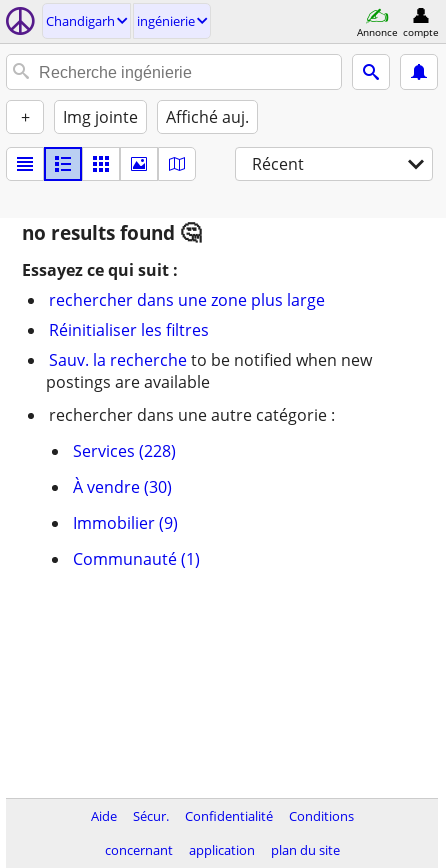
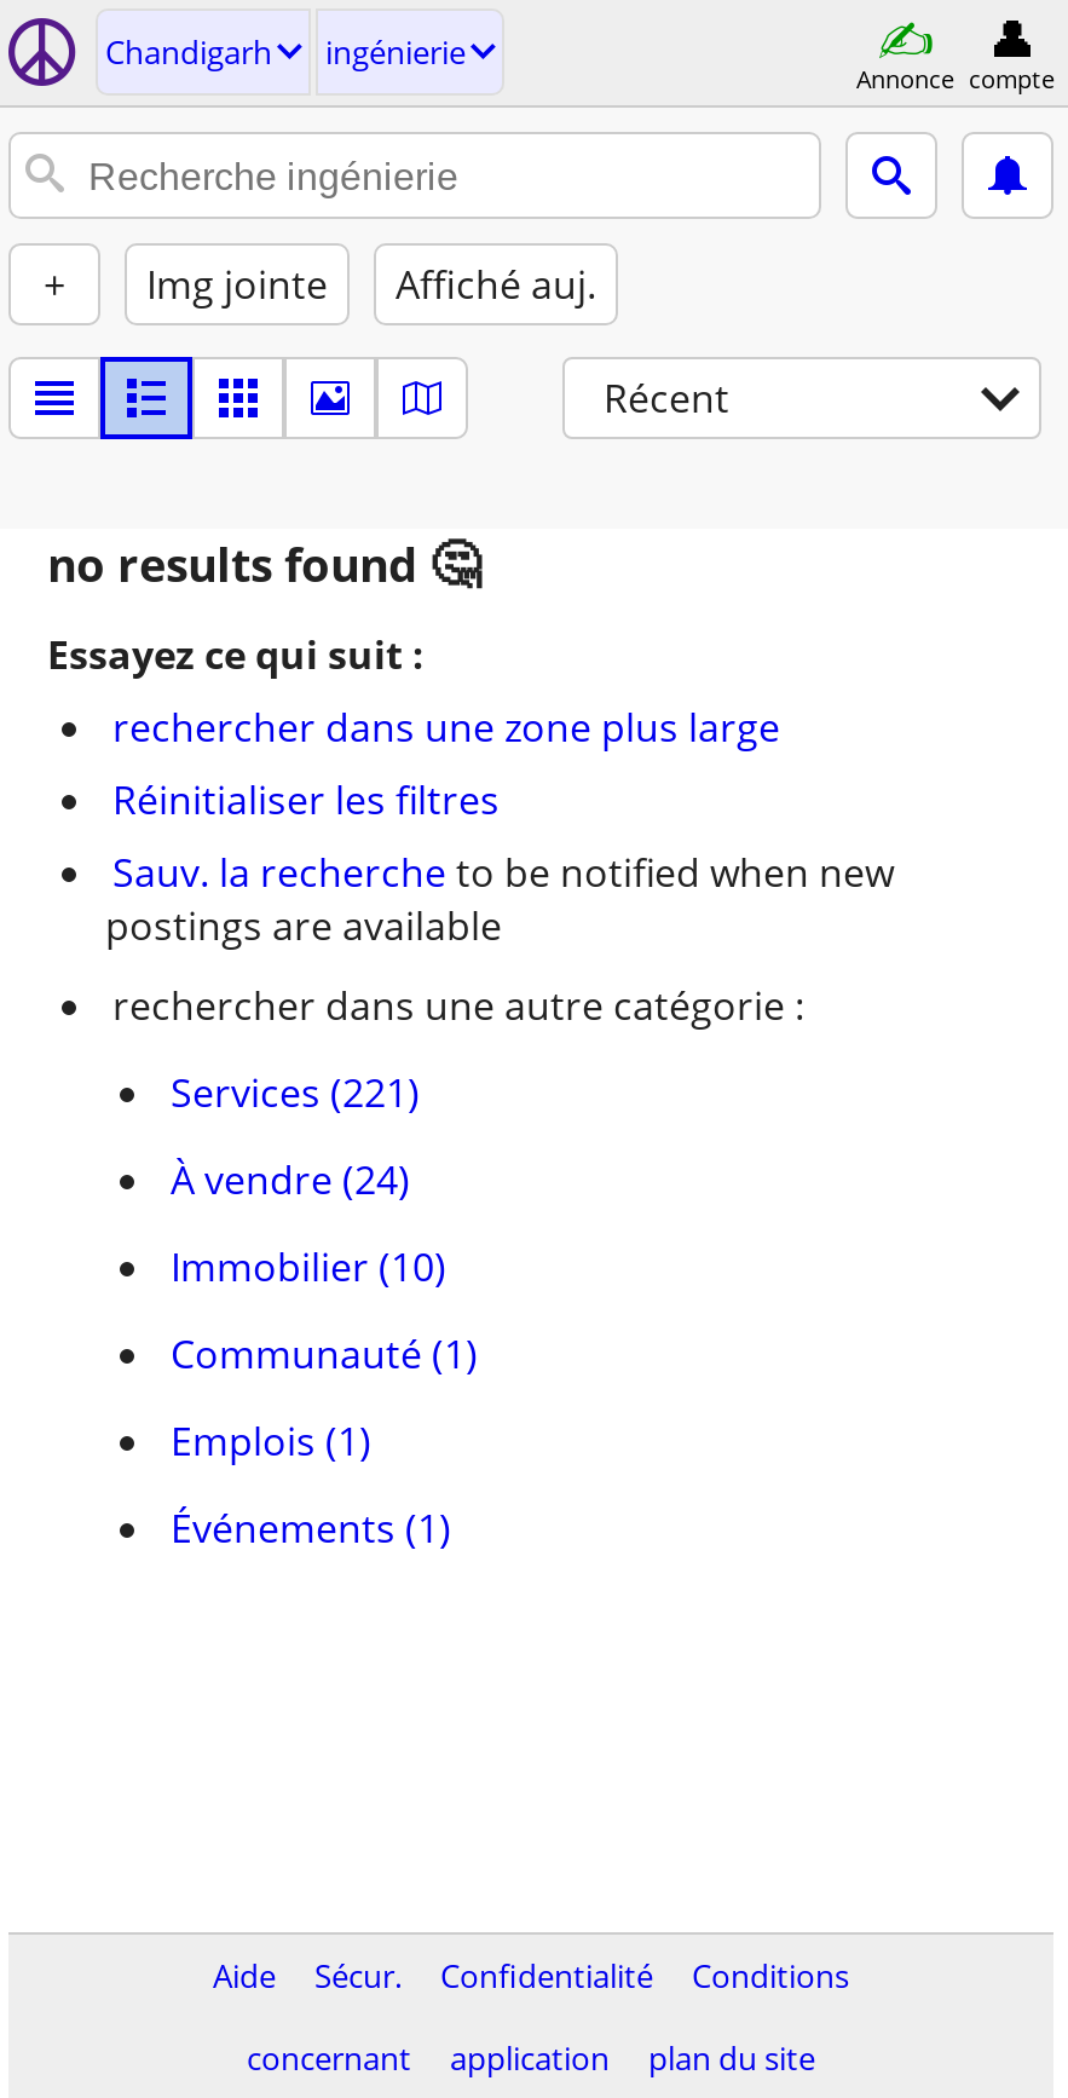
- Services (228)
+ Services (221)

- À vendre (30)
+ À vendre (24)

- Immobilier (9)
+ Immobilier (10)

+ Emplois (1)
+ Événements (1)
